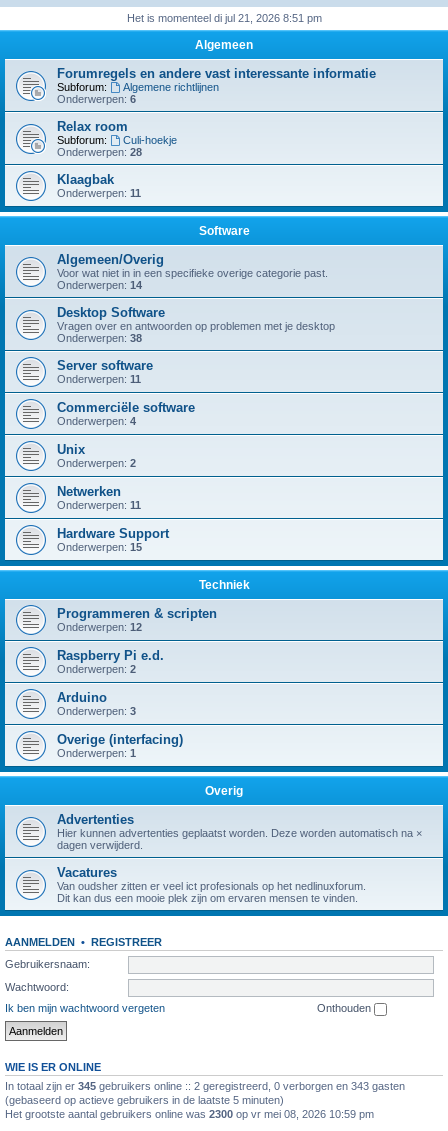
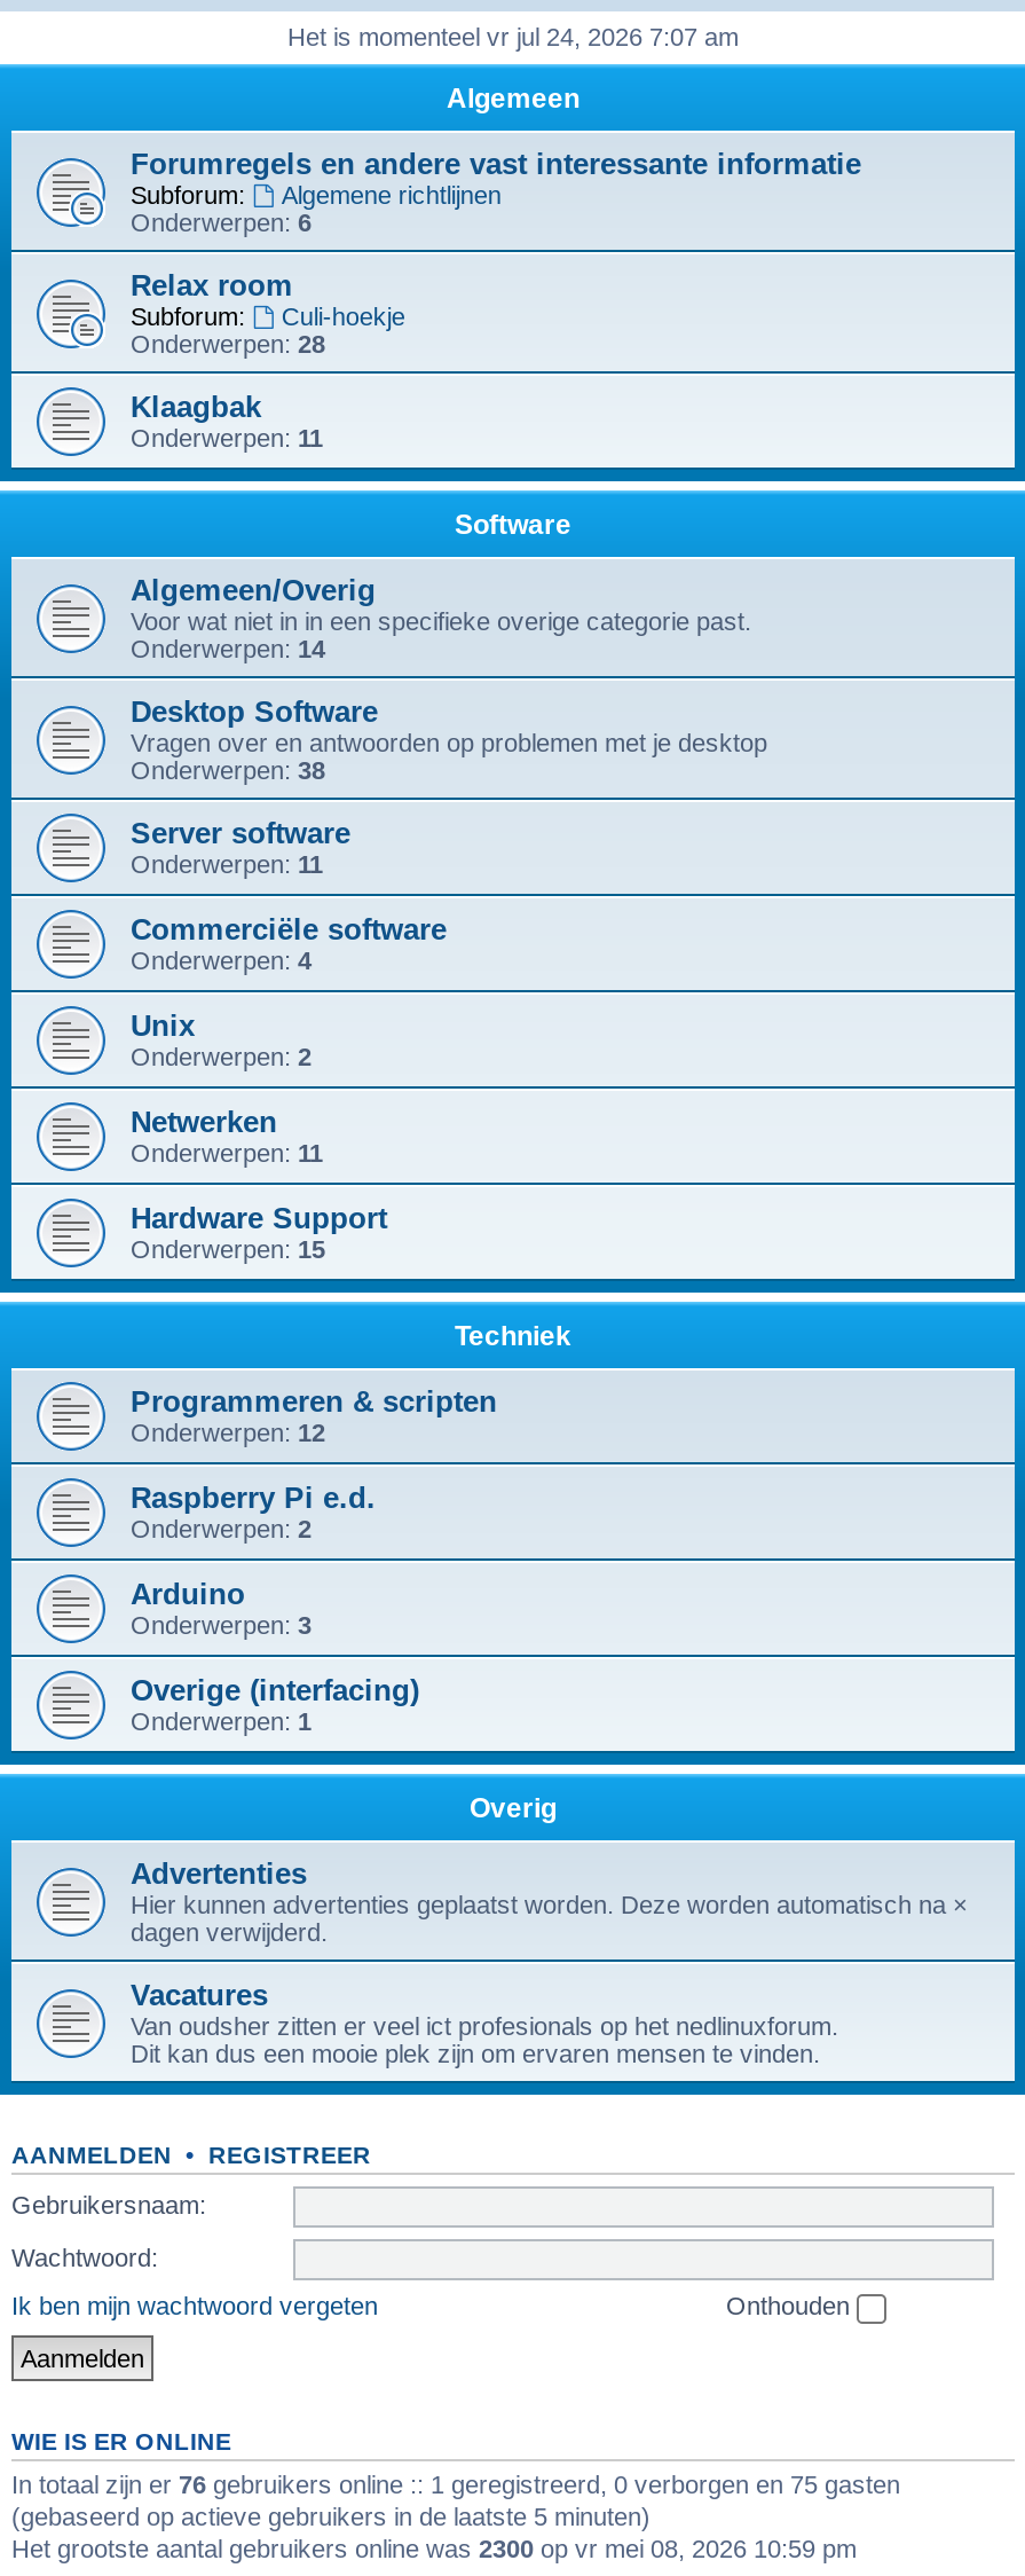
- Het is momenteel di jul 21, 2026 8:51 pm
+ Het is momenteel vr jul 24, 2026 7:07 am

- In totaal zijn er 345 gebruikers online :: 2 geregistreerd, 0 verborgen en 343 gasten
+ In totaal zijn er 76 gebruikers online :: 1 geregistreerd, 0 verborgen en 75 gasten
